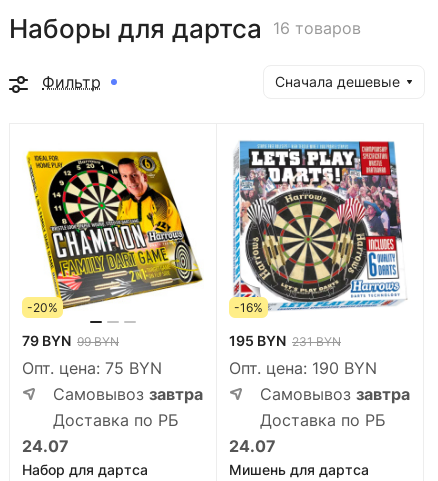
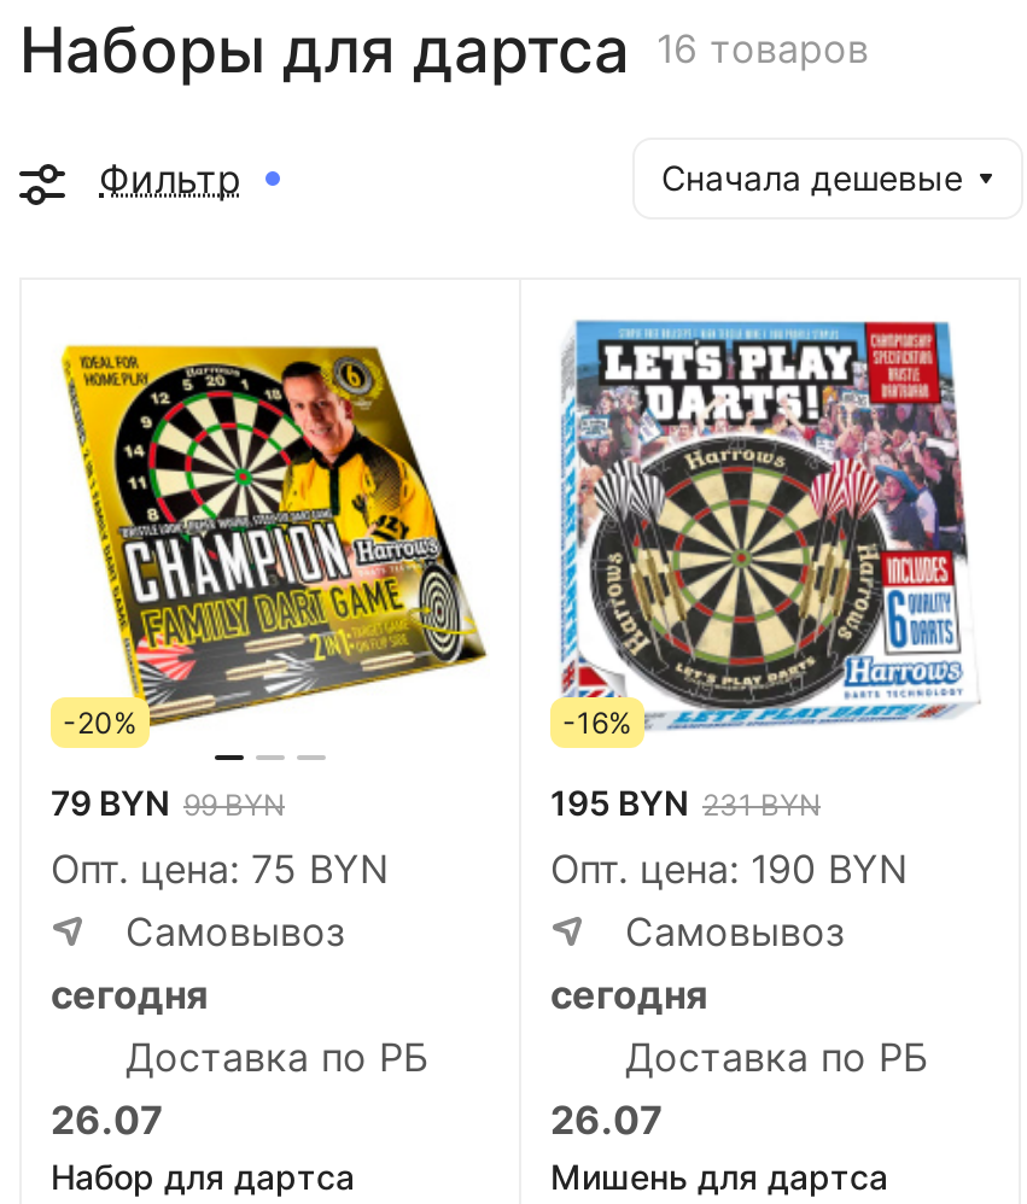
- Самовывоз завтра
+ Самовывоз
+ сегодня

- Самовывоз завтра
+ Самовывоз
+ сегодня

- 24.07
+ 26.07

- 24.07
+ 26.07
